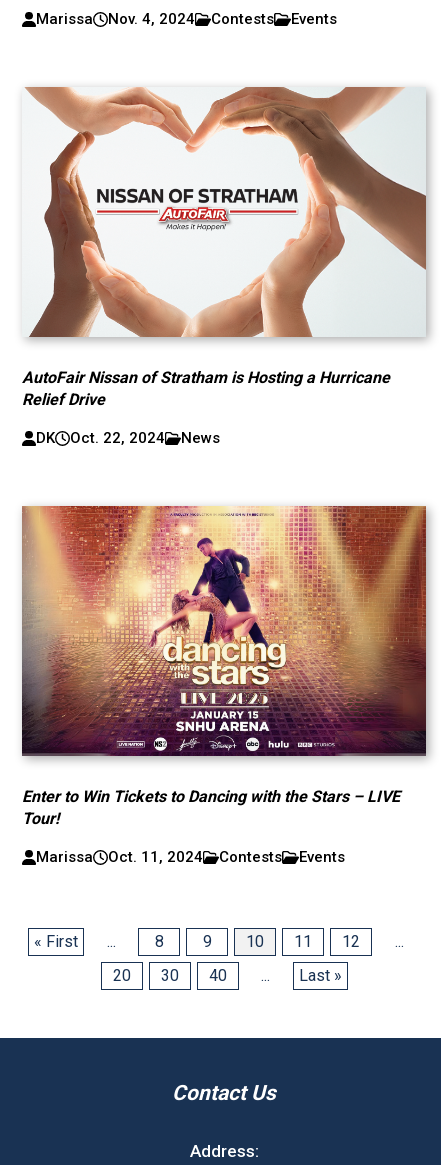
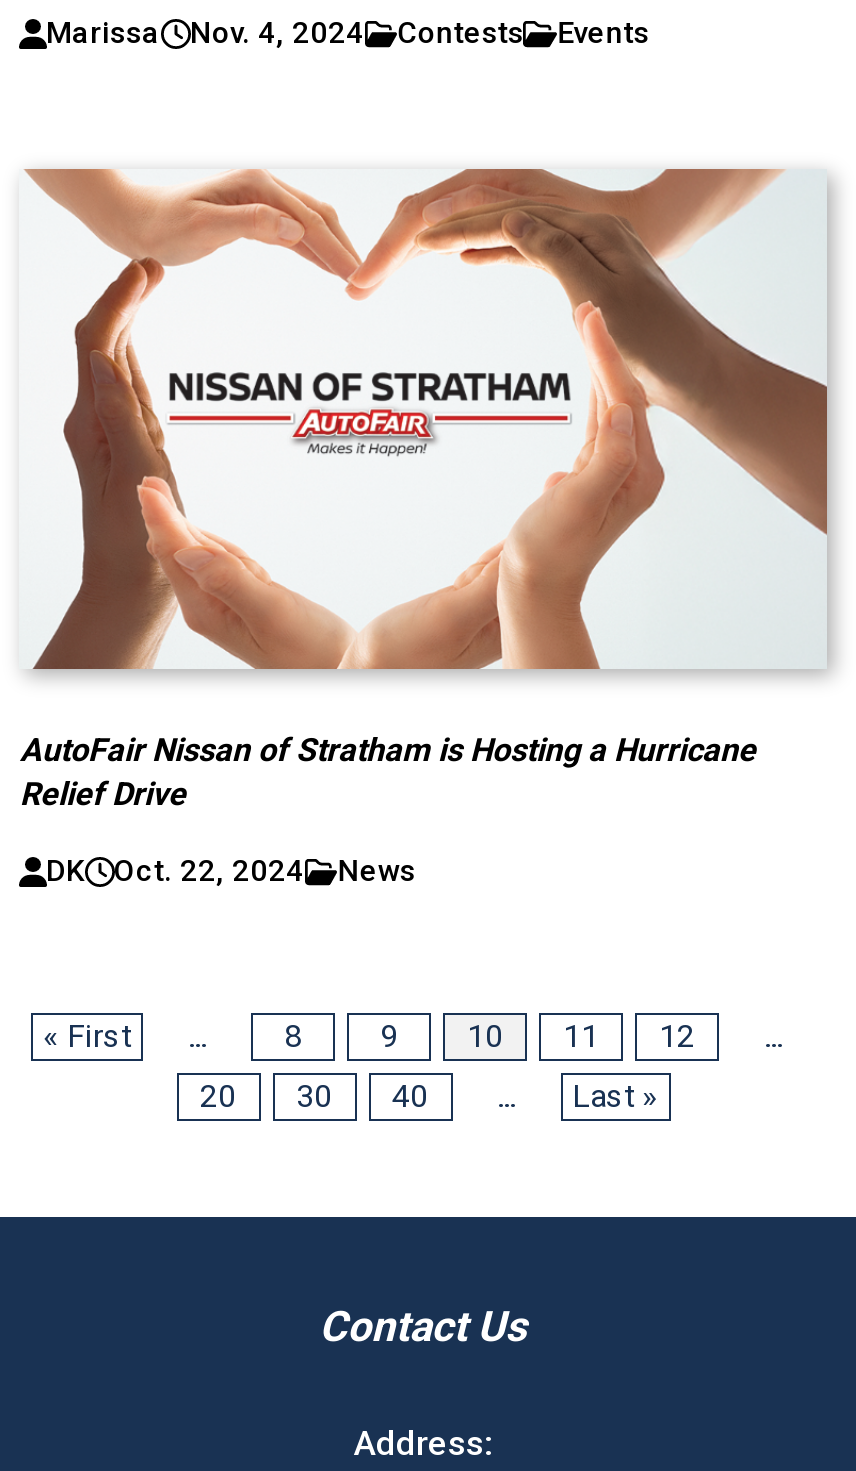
- [image]
- Enter to Win Tickets to Dancing with the Stars – LIVE
- Tour!
- Marissa
- Oct. 11, 2024
- Contests
- Events
